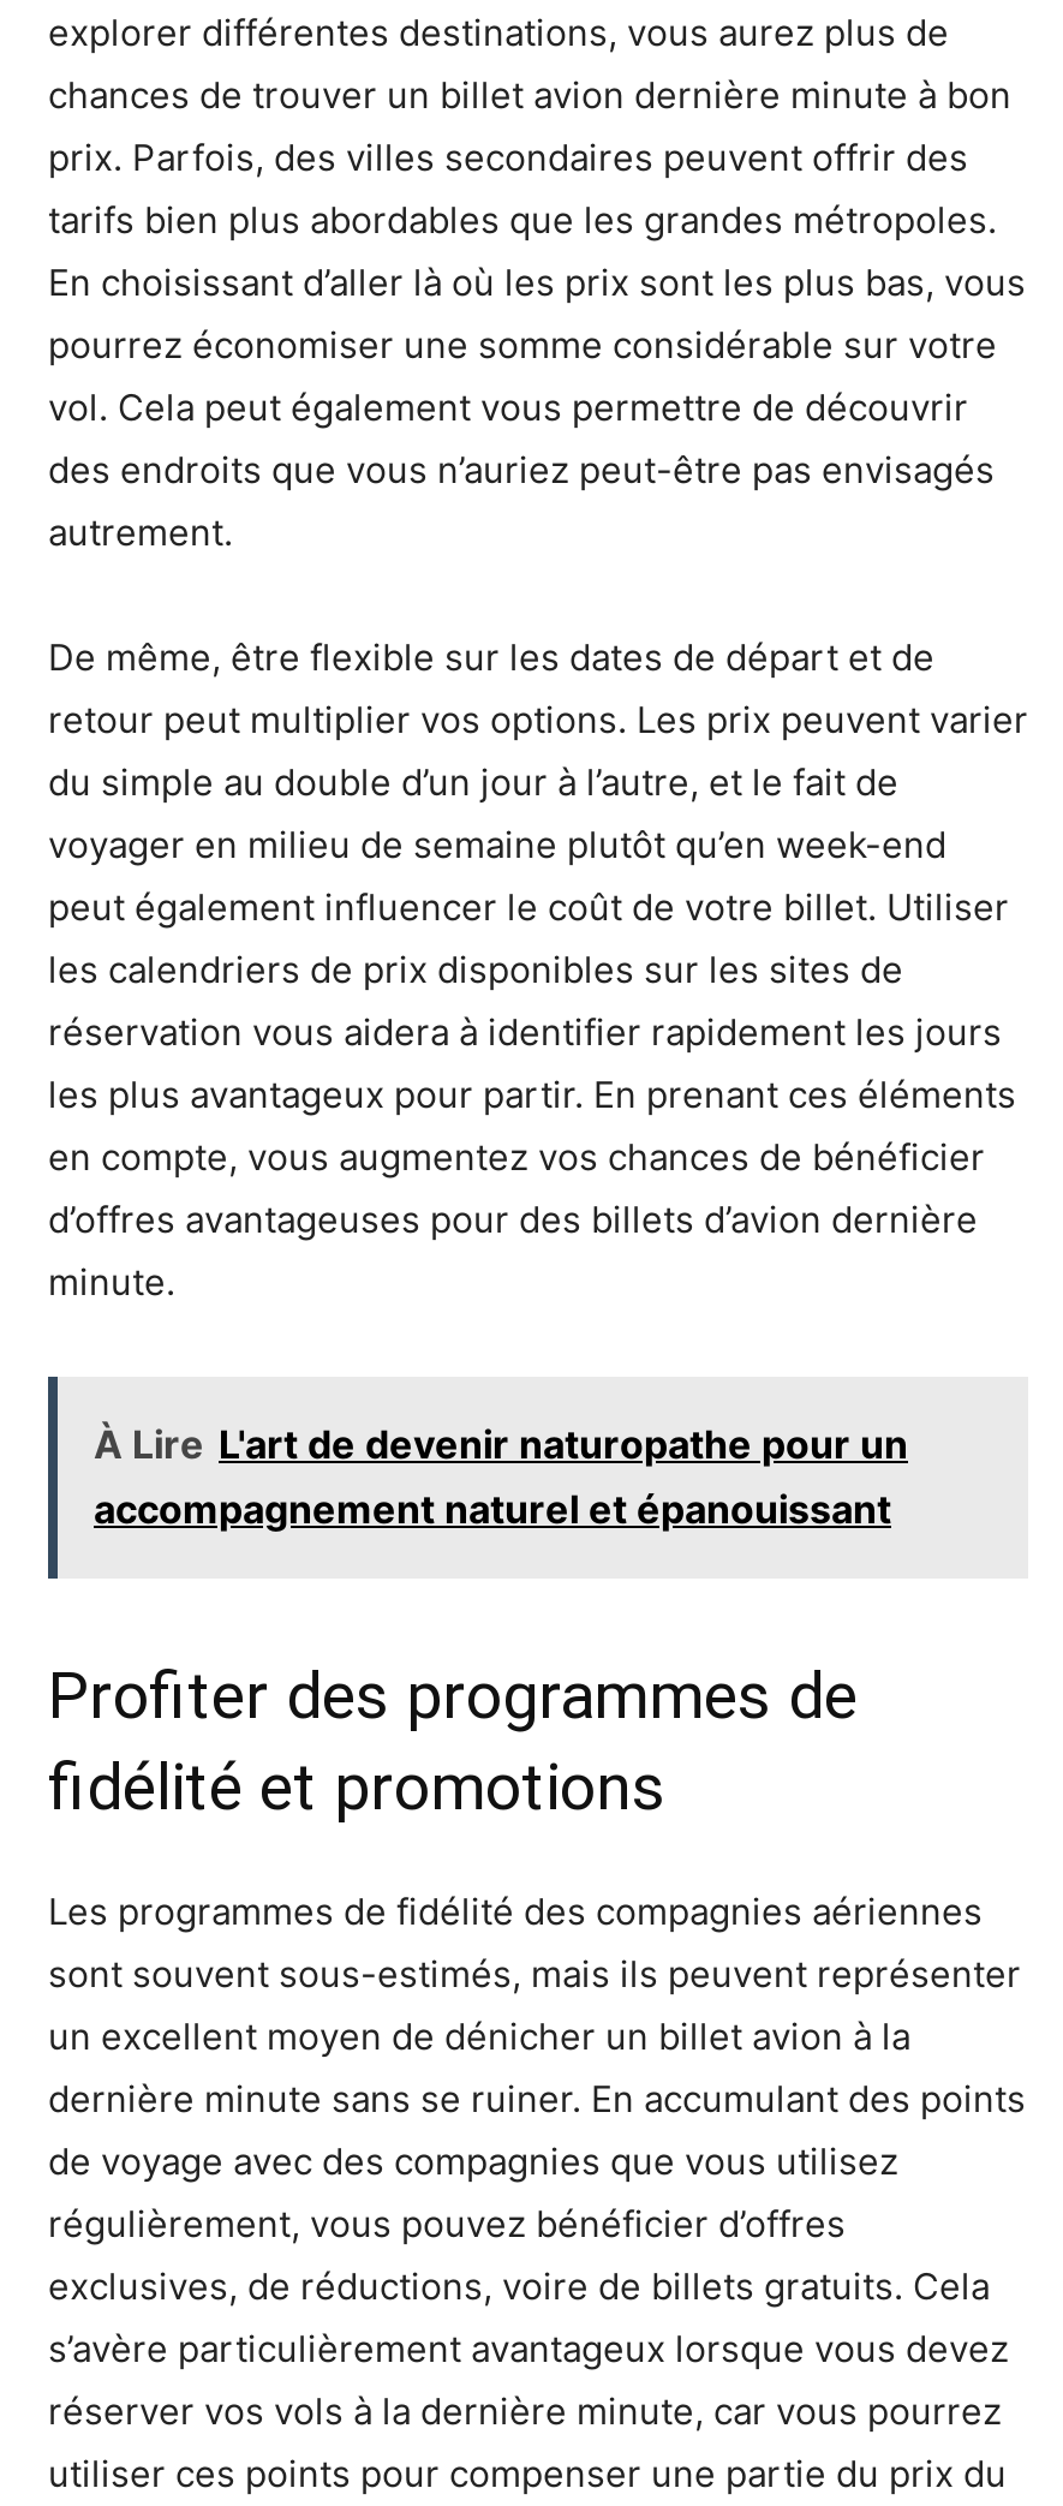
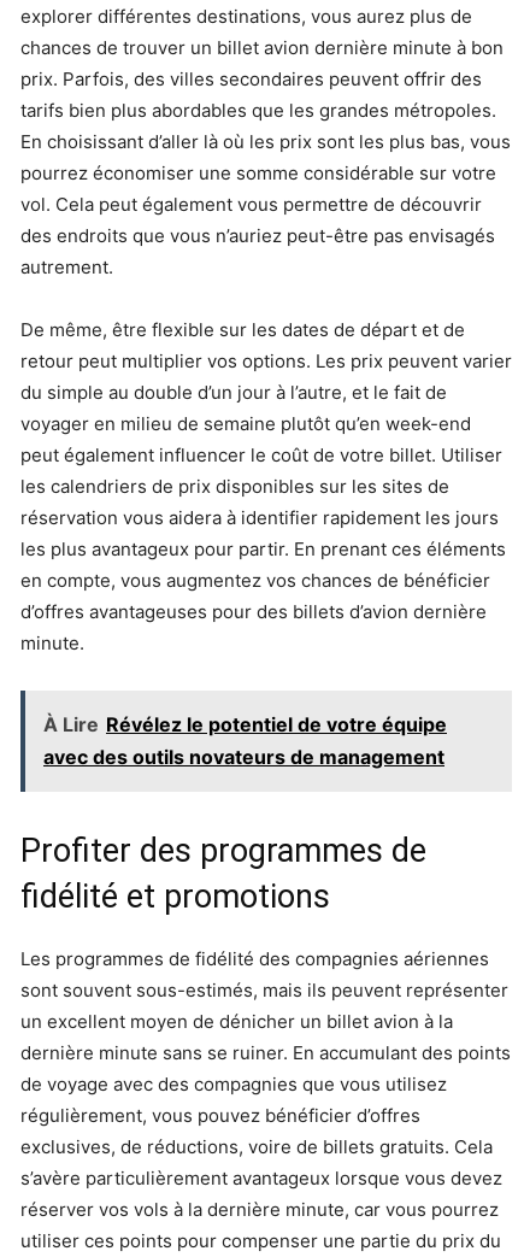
- À Lire L'art de devenir naturopathe pour un
- accompagnement naturel et épanouissant
+ À Lire Révélez le potentiel de votre équipe
+ avec des outils novateurs de management
